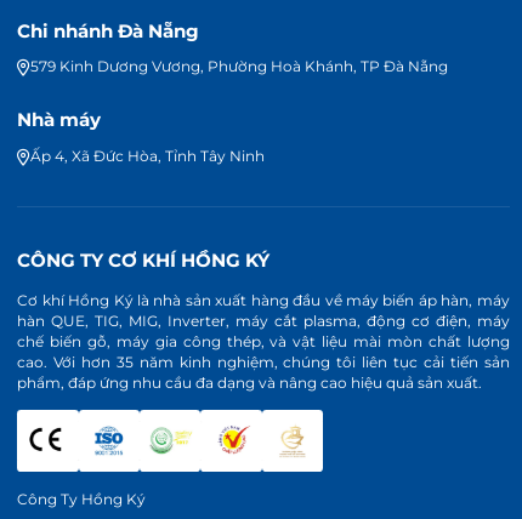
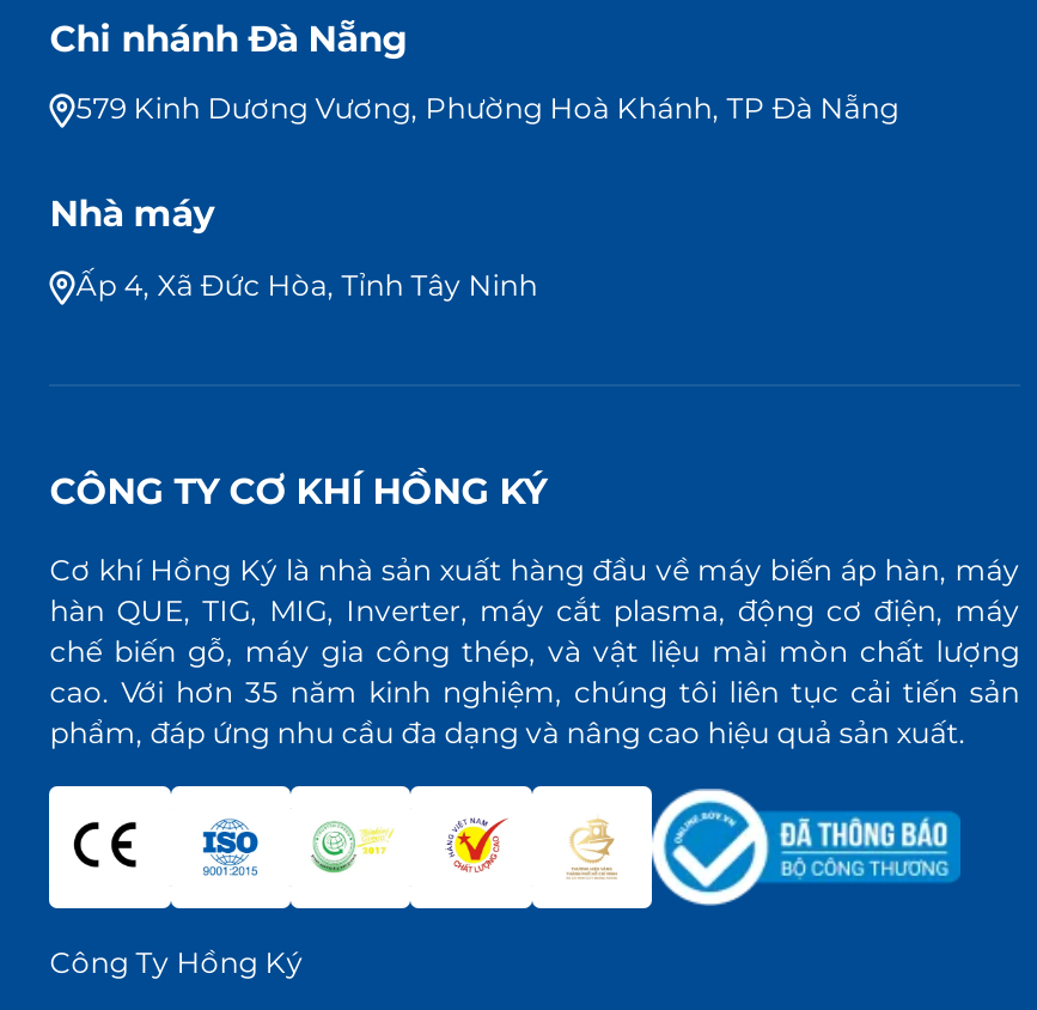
+ [image]
